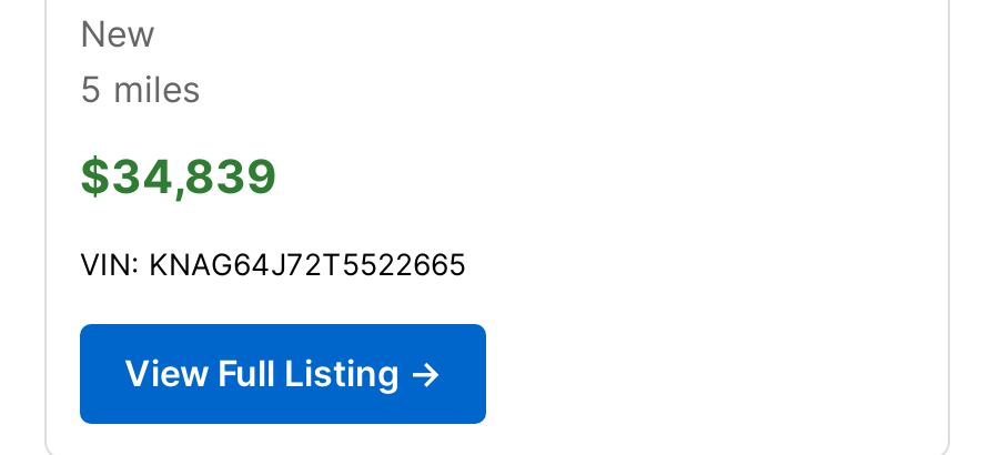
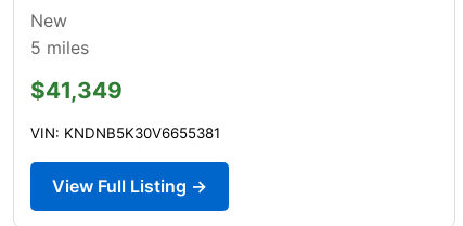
- $34,839
+ $41,349

- VIN: KNAG64J72T5522665
+ VIN: KNDNB5K30V6655381
